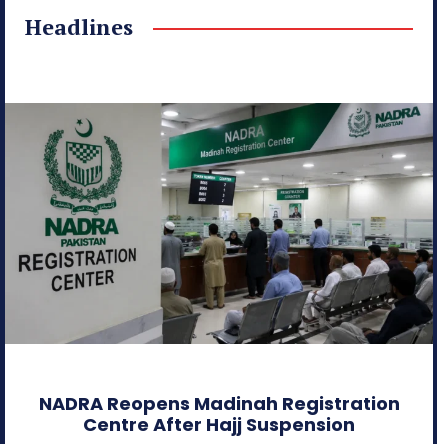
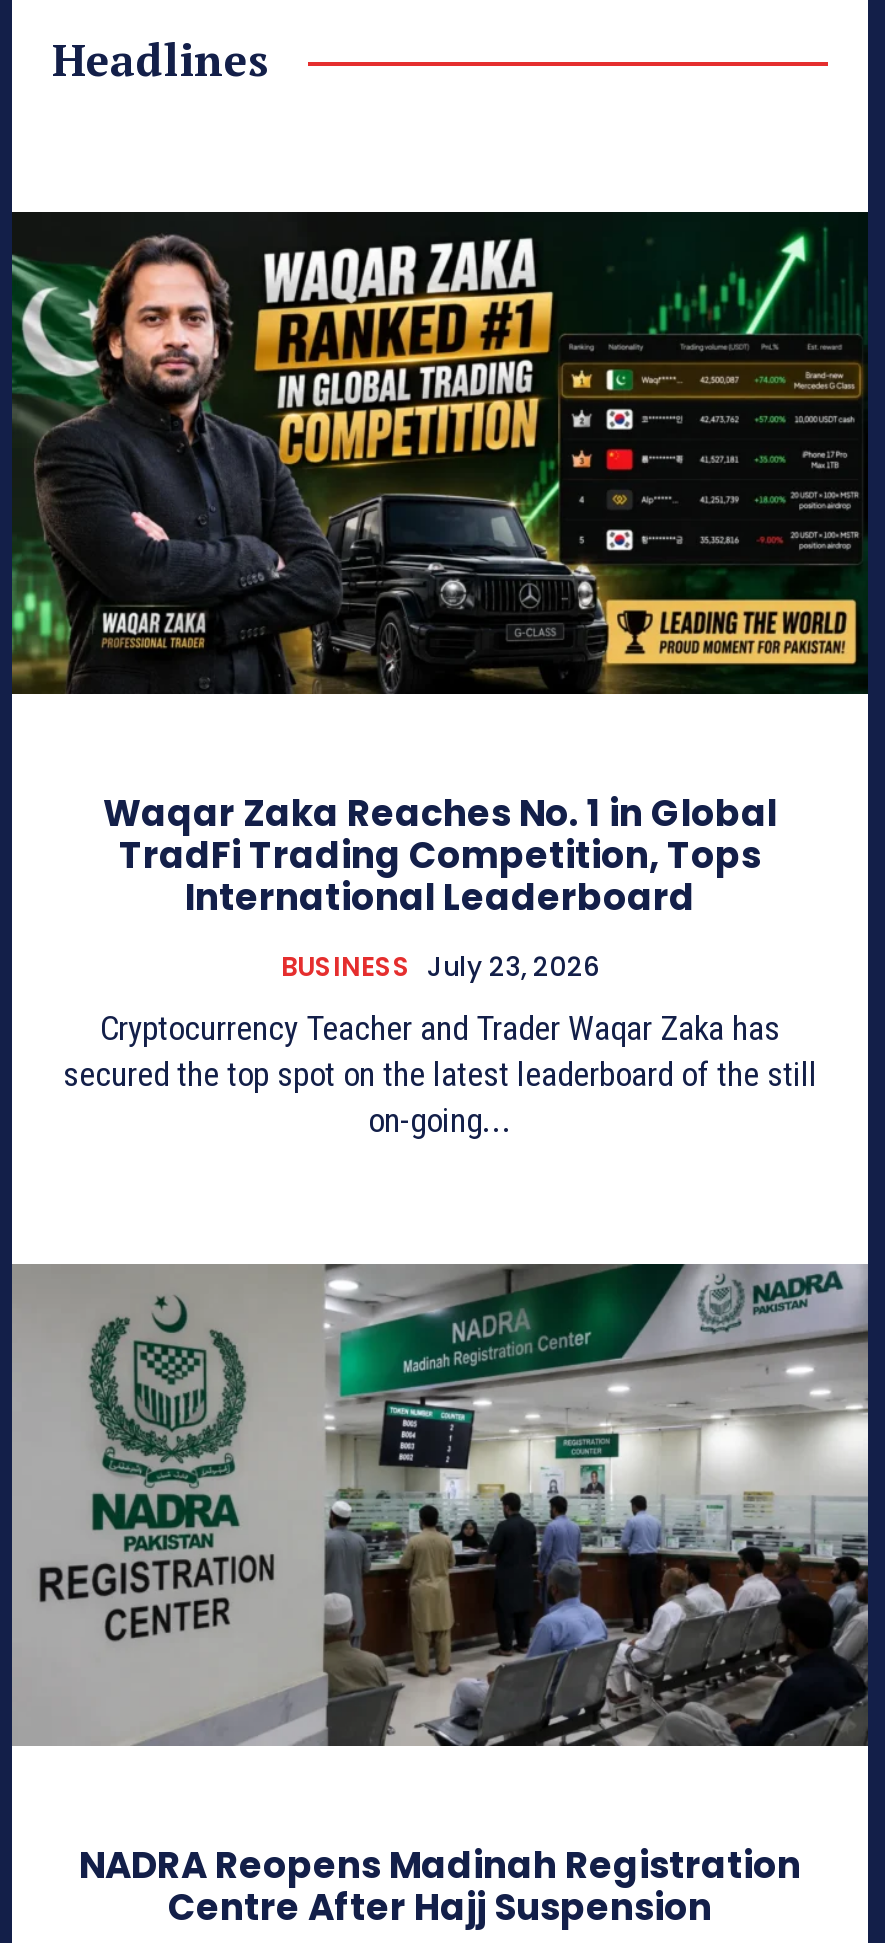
+ [image]

+ Waqar Zaka Reaches No. 1 in Global
+ TradFi Trading Competition, Tops
+ International Leaderboard
+ BUSINESS July 23, 2026
+ Cryptocurrency Teacher and Trader Waqar Zaka has
+ secured the top spot on the latest leaderboard of the still
+ on-going...
